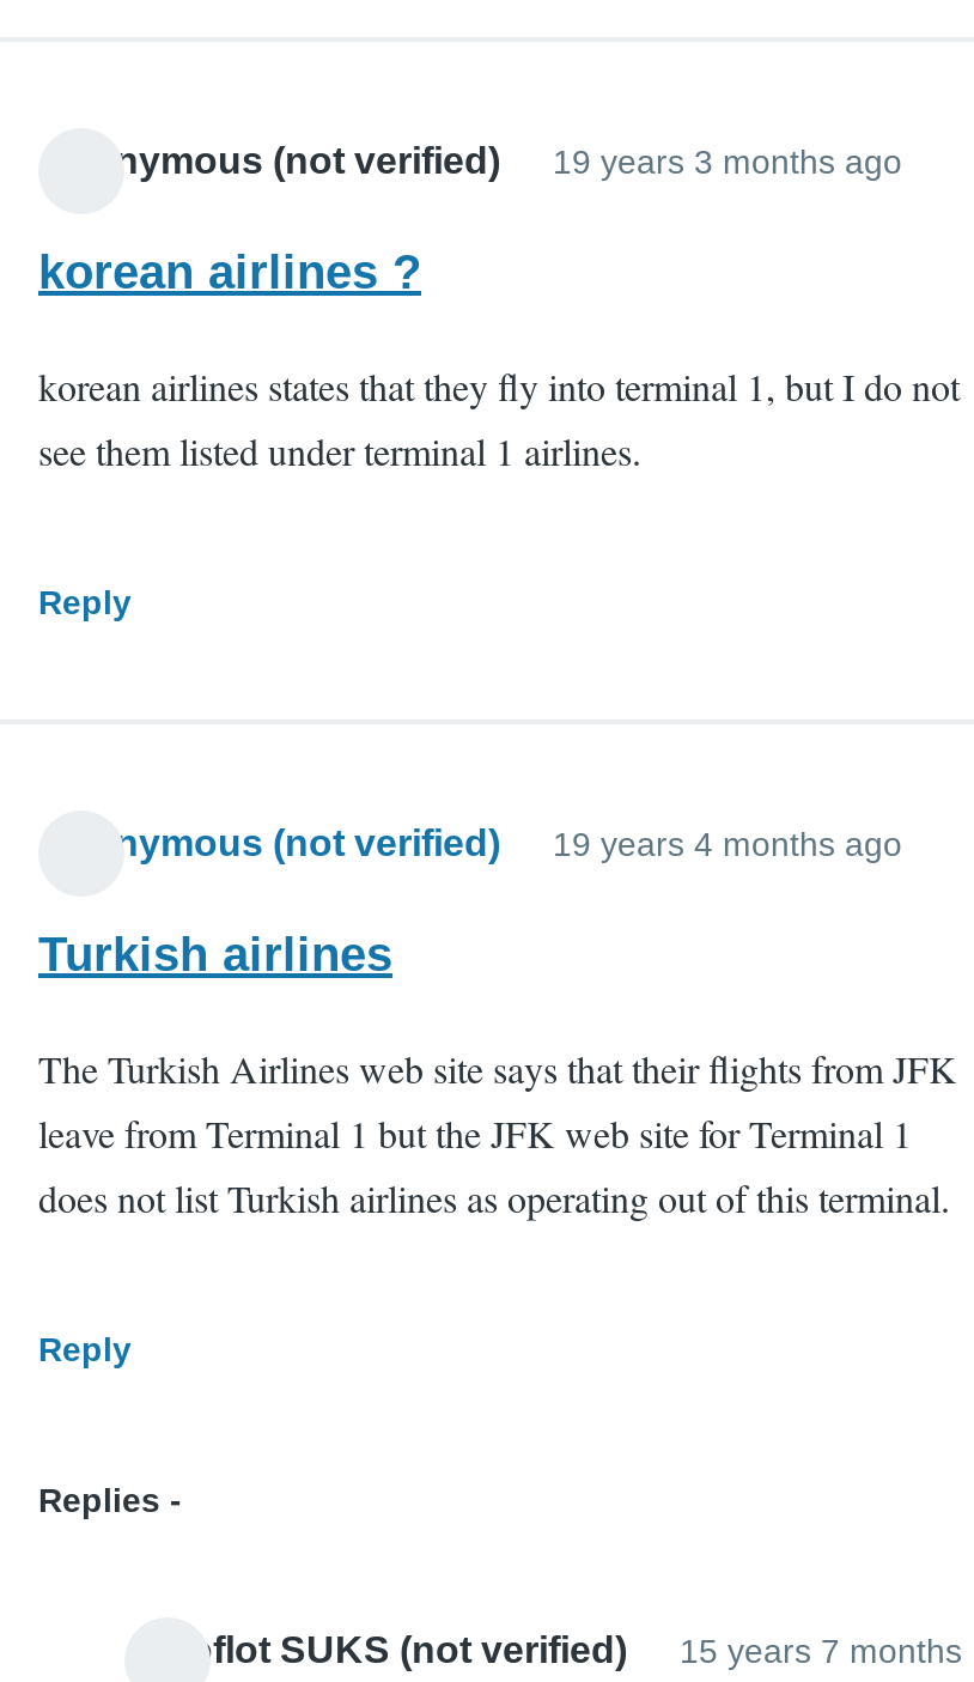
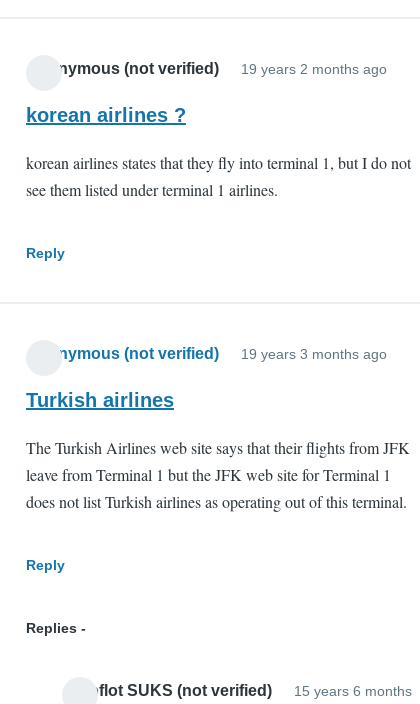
moved down: 19 years 3 months ago

+ 19 years 2 months ago

- 19 years 4 months ago

- 15 years 7 months
+ 15 years 6 months
